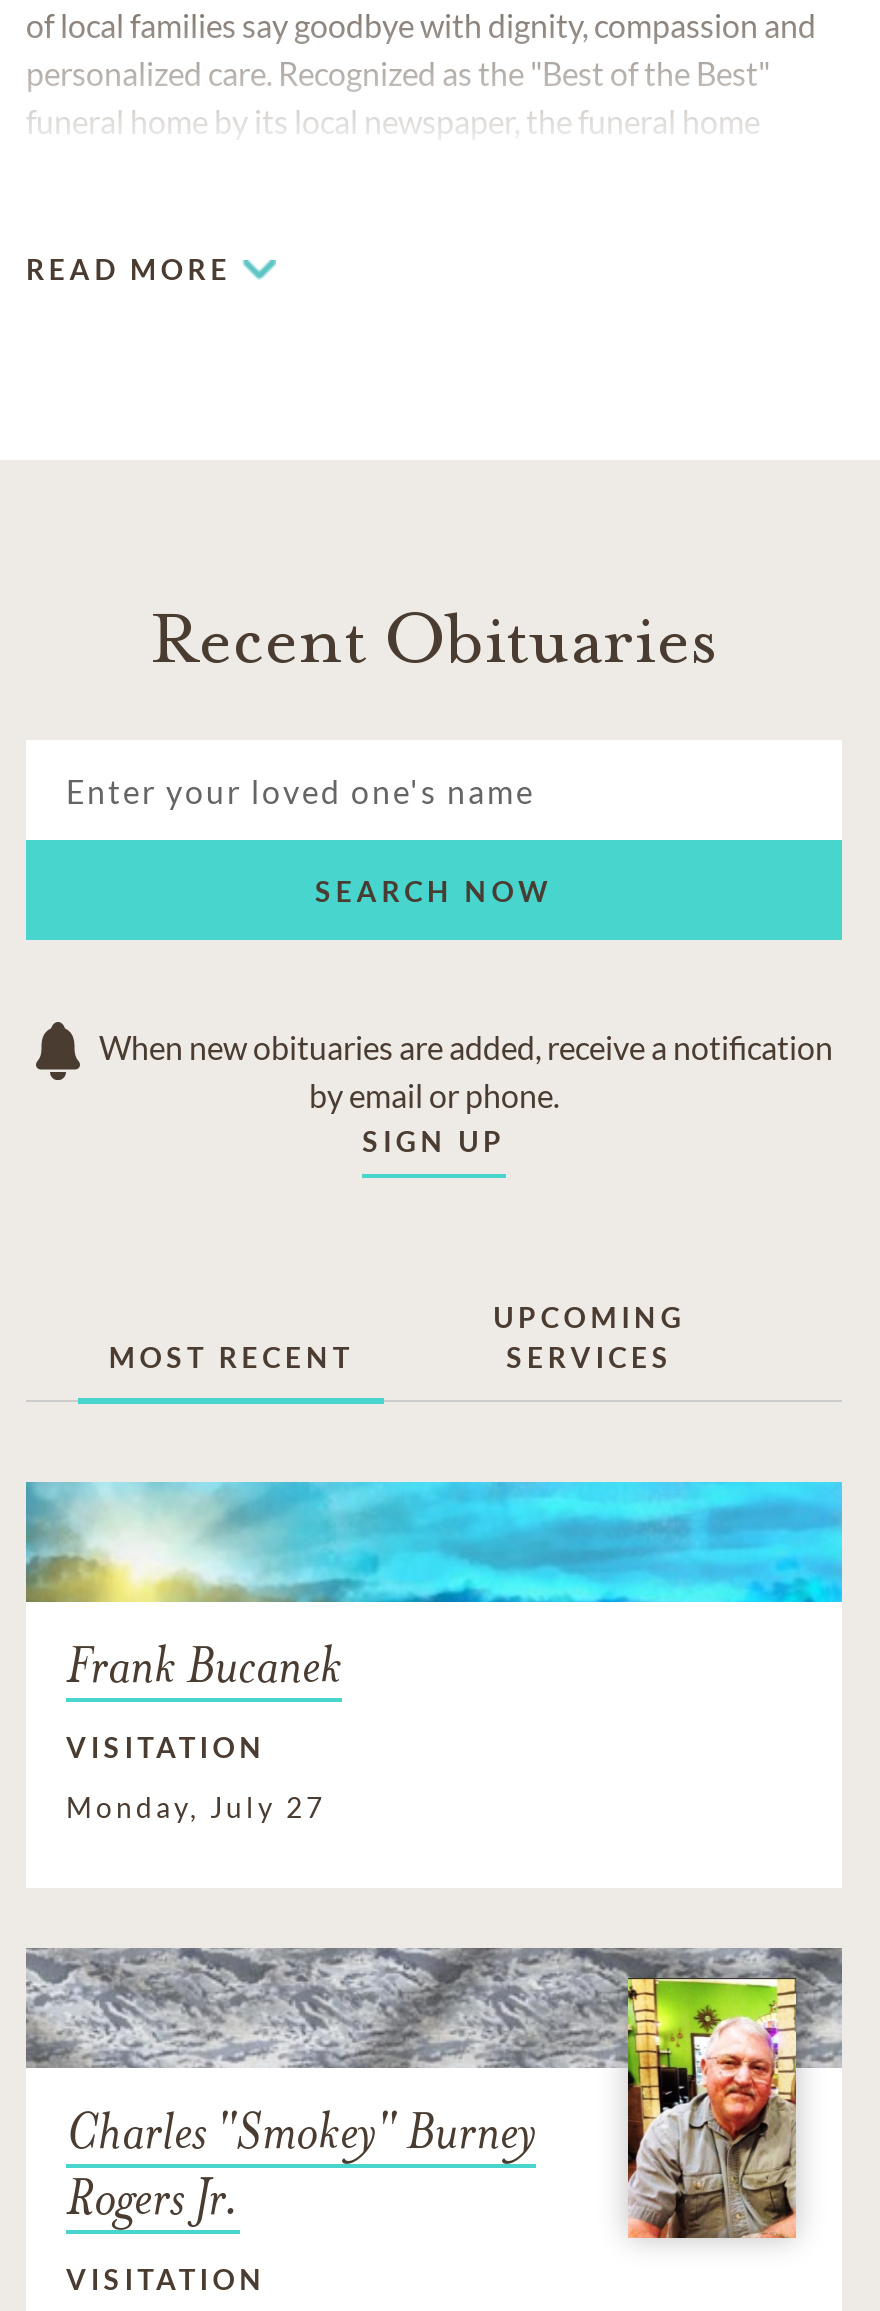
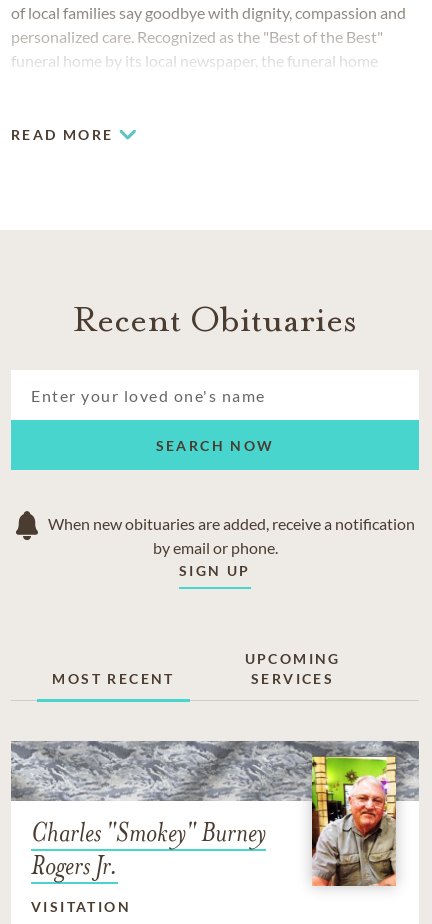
- [image]
- Frank Bucanek
- VISITATION
- Monday, July 27
